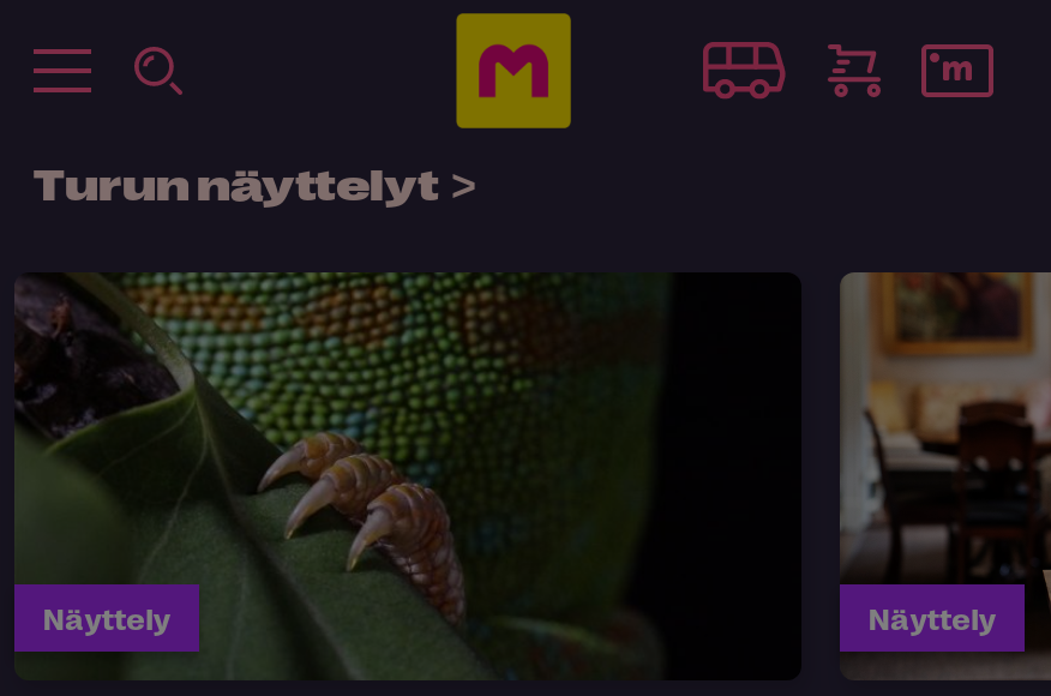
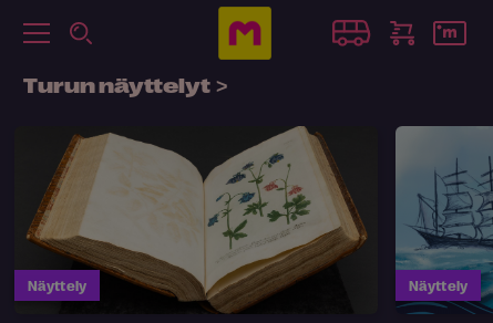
- [image]
+ [image]

- [image]
+ [image]
